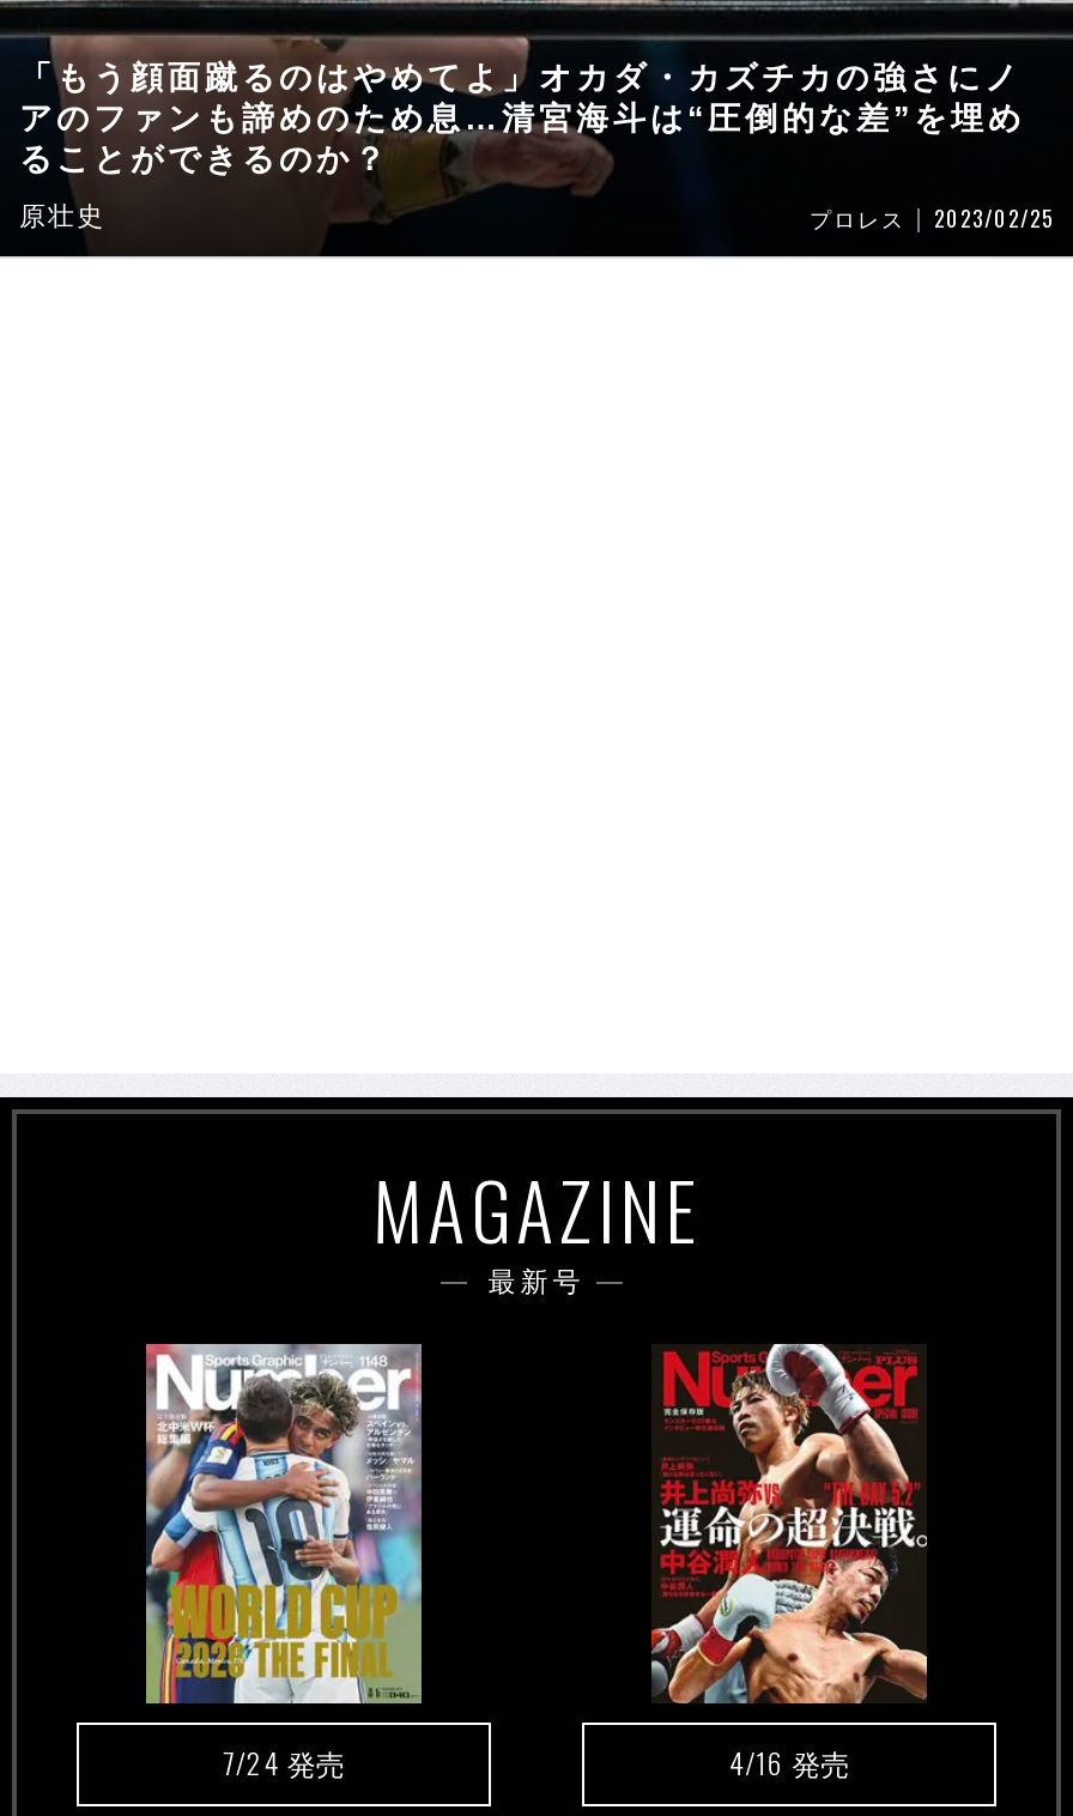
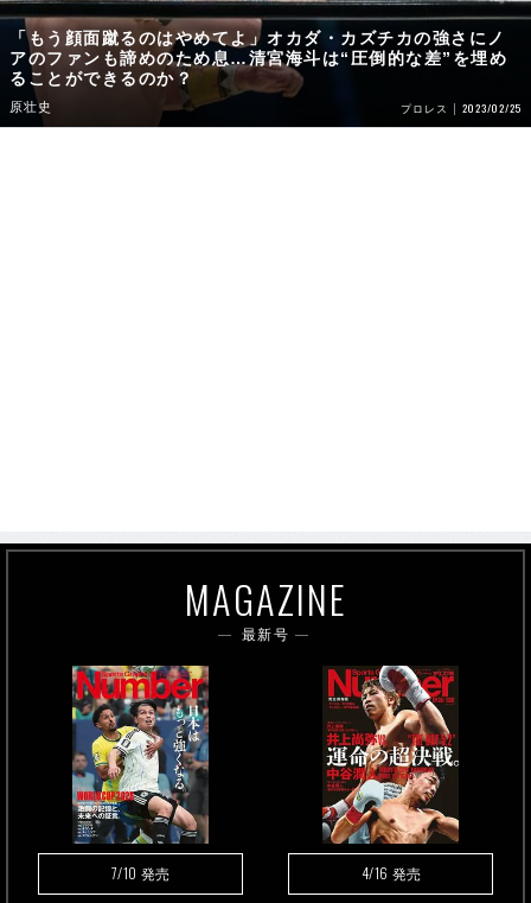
- [image]
- 7/24発売
+ [image]
+ 7/10発売
